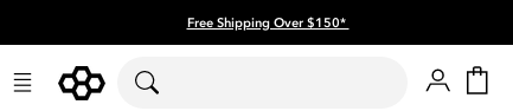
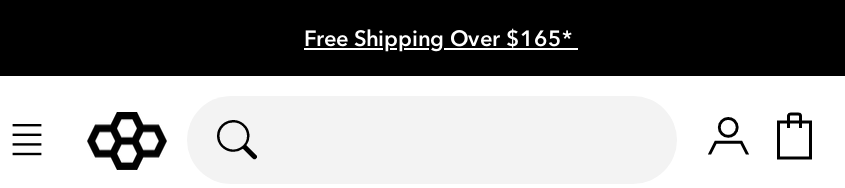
- Free Shipping Over $150*
+ Free Shipping Over $165*
